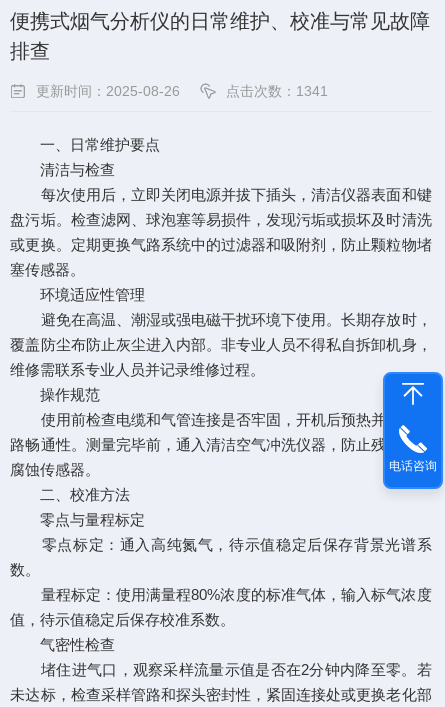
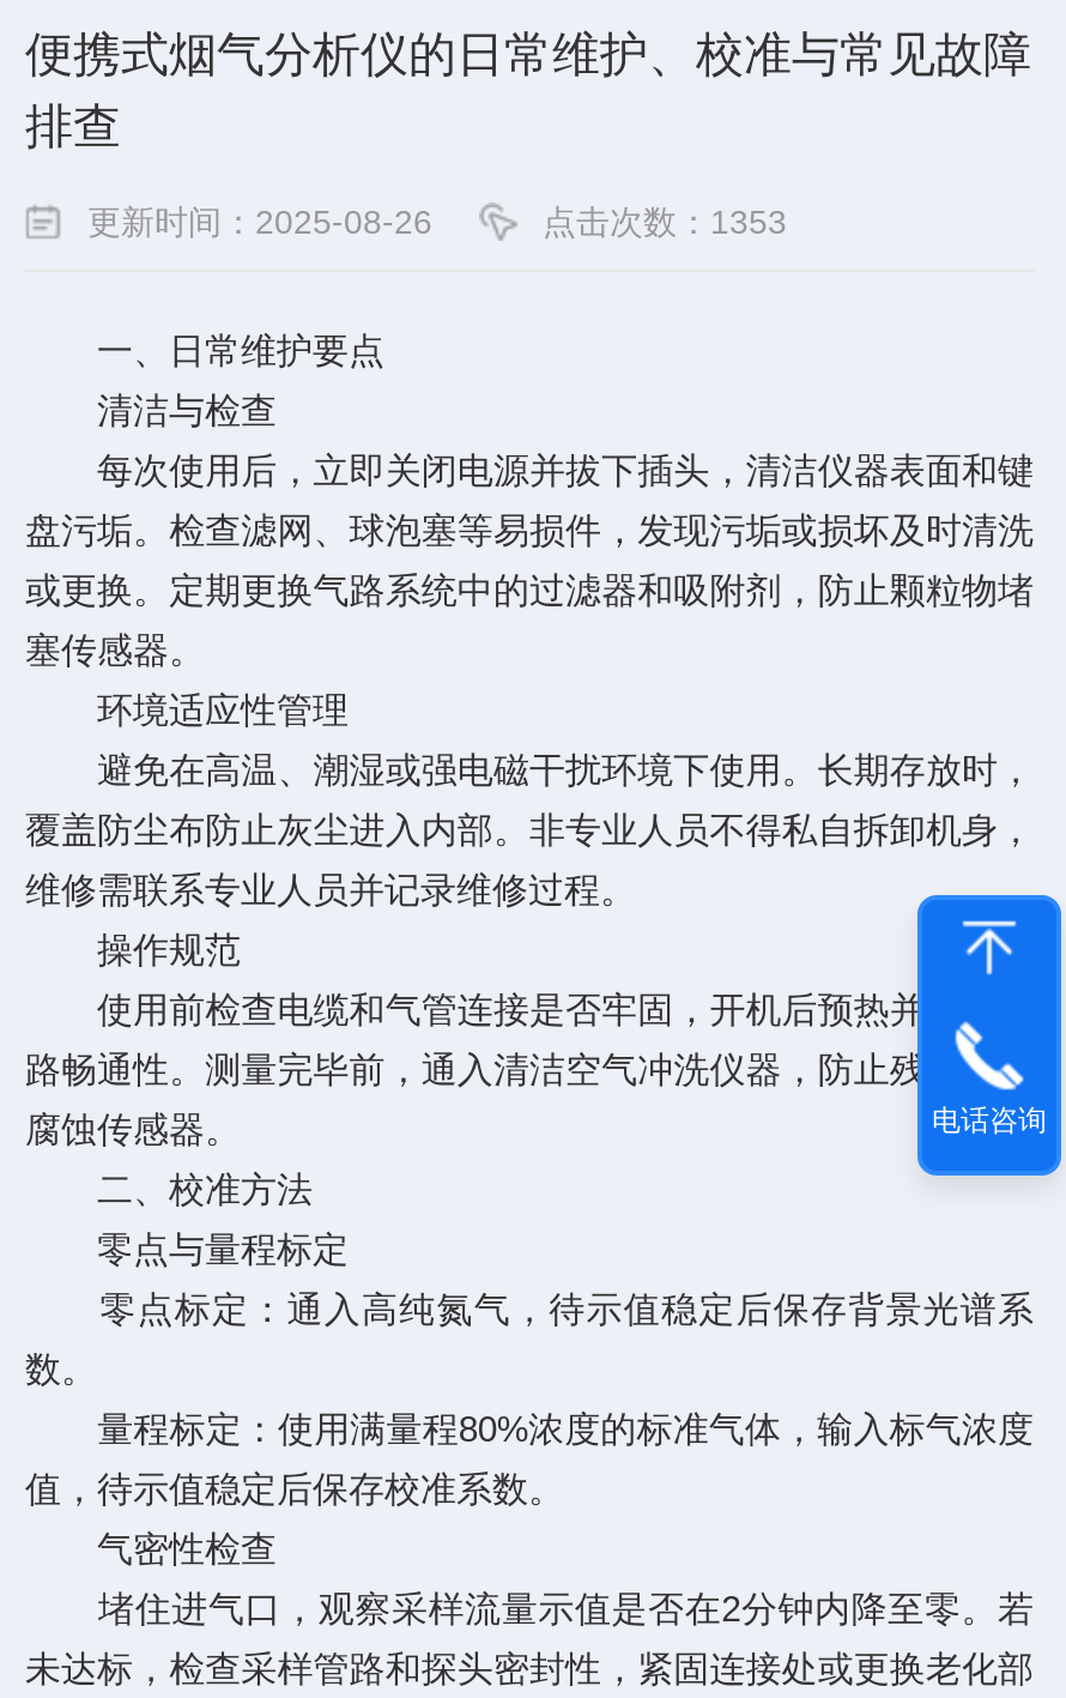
- 点击次数：1341
+ 点击次数：1353
